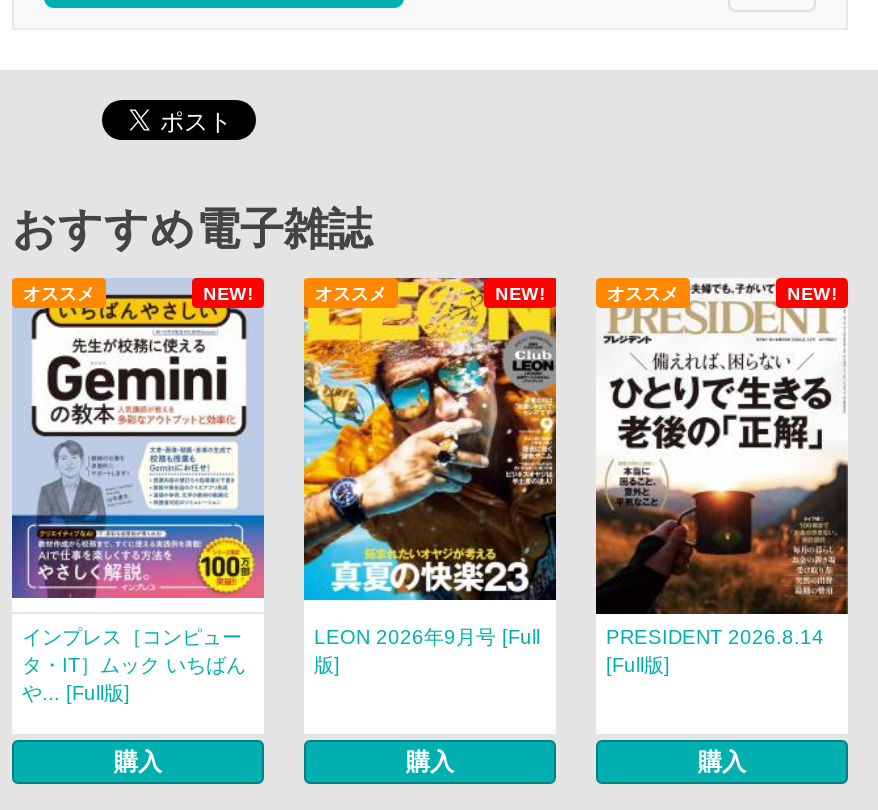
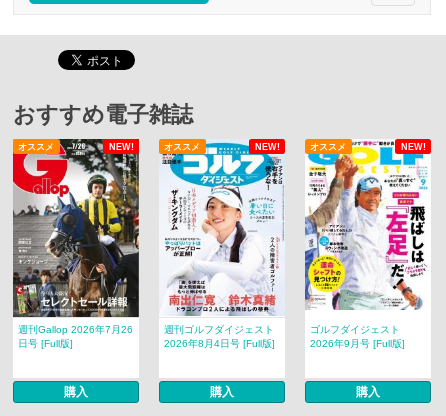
- [image]
- インプレス［コンピュー
- タ・IT］ムック いちばん
- や... [Full版]
+ [image]
+ 週刊Gallop 2026年7月26
+ 日号 [Full版]

- [image]
- LEON 2026年9月号 [Full
- 版]
+ [image]
+ 週刊ゴルフダイジェスト
+ 2026年8月4日号 [Full版]

- [image]
- PRESIDENT 2026.8.14
- [Full版]
+ [image]
+ ゴルフダイジェスト
+ 2026年9月号 [Full版]
